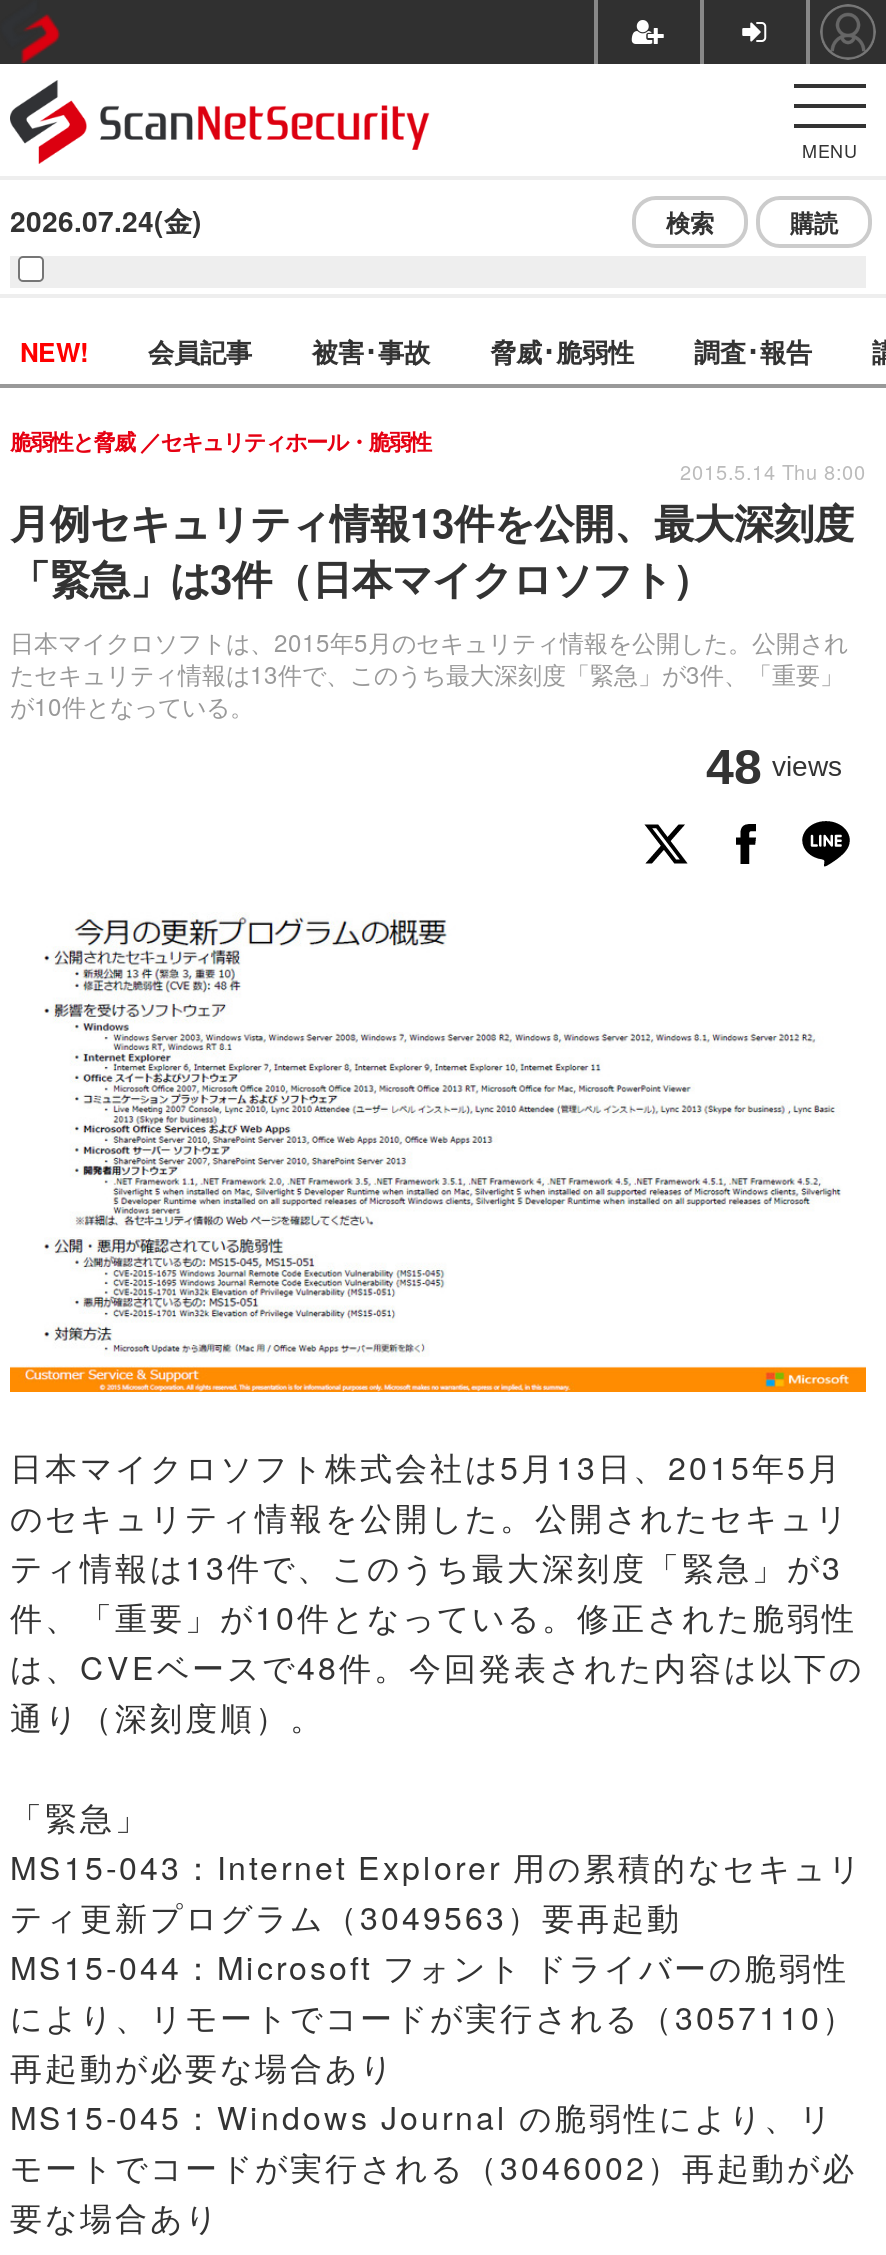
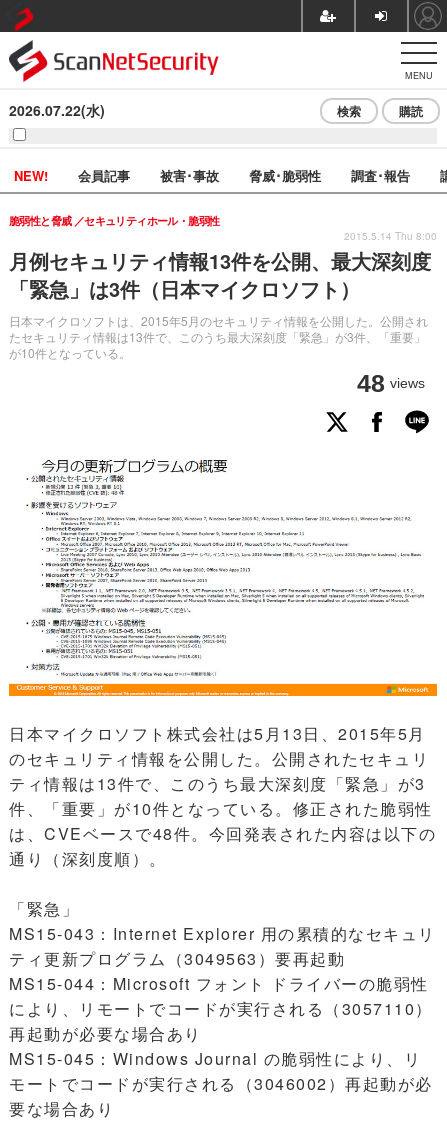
- 2026.07.24(金)
+ 2026.07.22(水)
